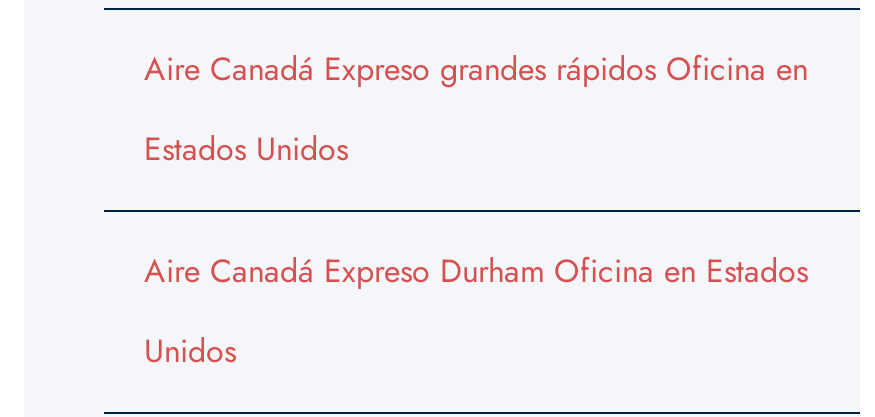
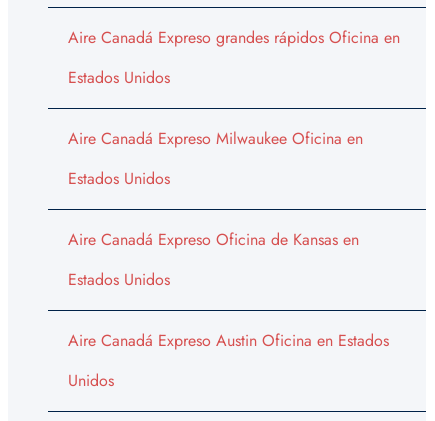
- Aire Canadá Expreso Durham Oficina en Estados
+ Aire Canadá Expreso Milwaukee Oficina en
+ Estados Unidos
+ Aire Canadá Expreso Oficina de Kansas en
+ Estados Unidos
+ Aire Canadá Expreso Austin Oficina en Estados
